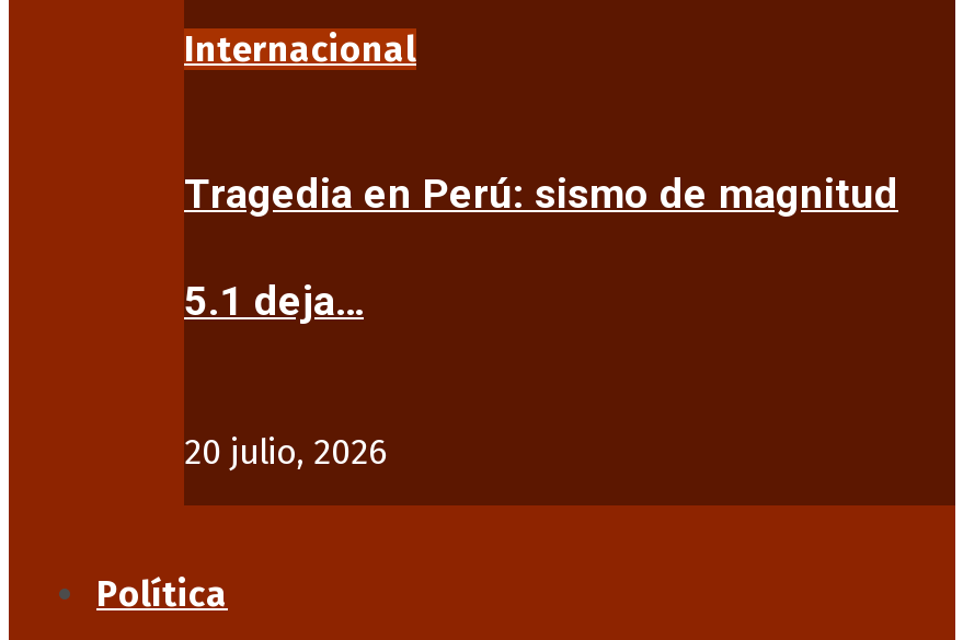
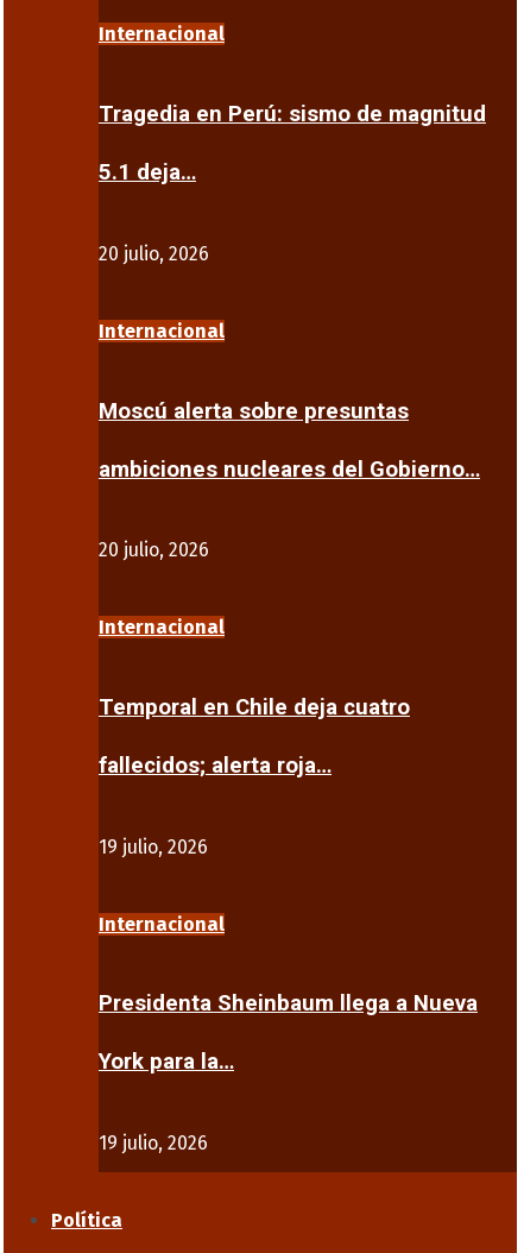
+ Internacional
+ Moscú alerta sobre presuntas
+ ambiciones nucleares del Gobierno…
+ 20 julio, 2026
+ Internacional
+ Temporal en Chile deja cuatro
+ fallecidos; alerta roja…
+ 19 julio, 2026
+ Internacional
+ Presidenta Sheinbaum llega a Nueva
+ York para la…
+ 19 julio, 2026
